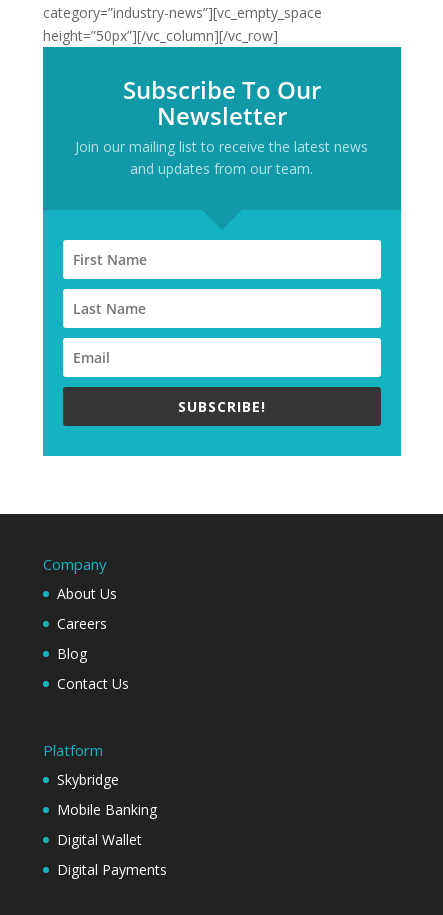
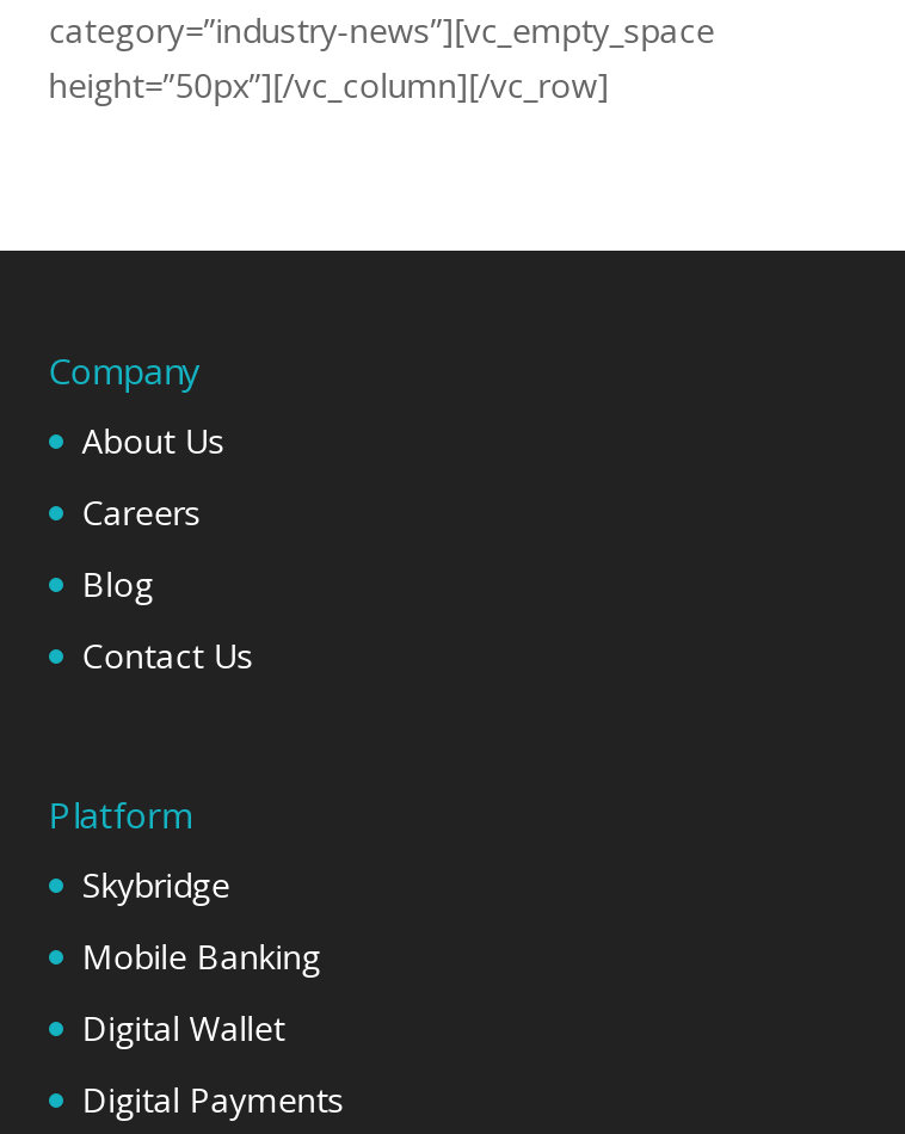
- [image]
- Subscribe To Our
- Newsletter
- Join our mailing list to receive the latest news
- and updates from our team.

- SUBSCRIBE!
